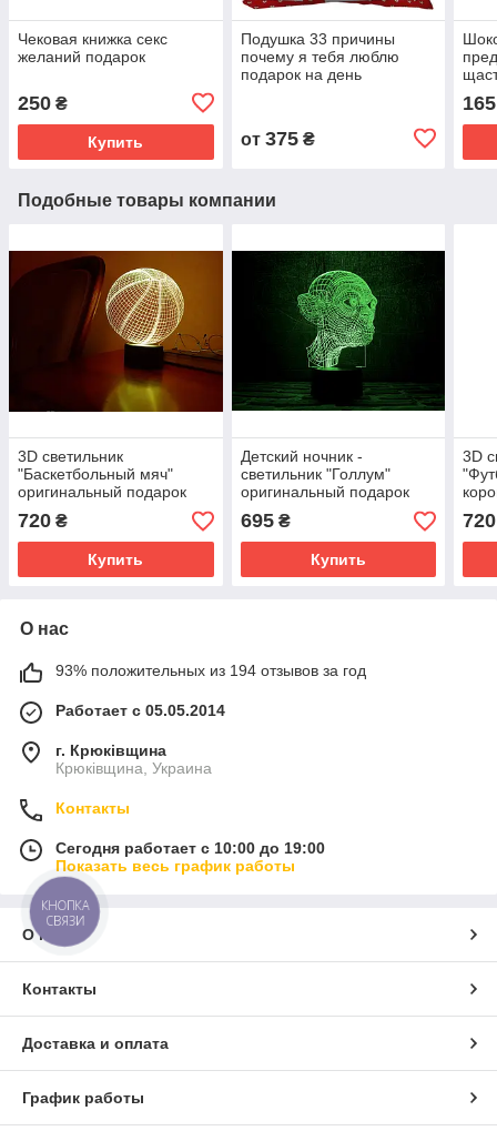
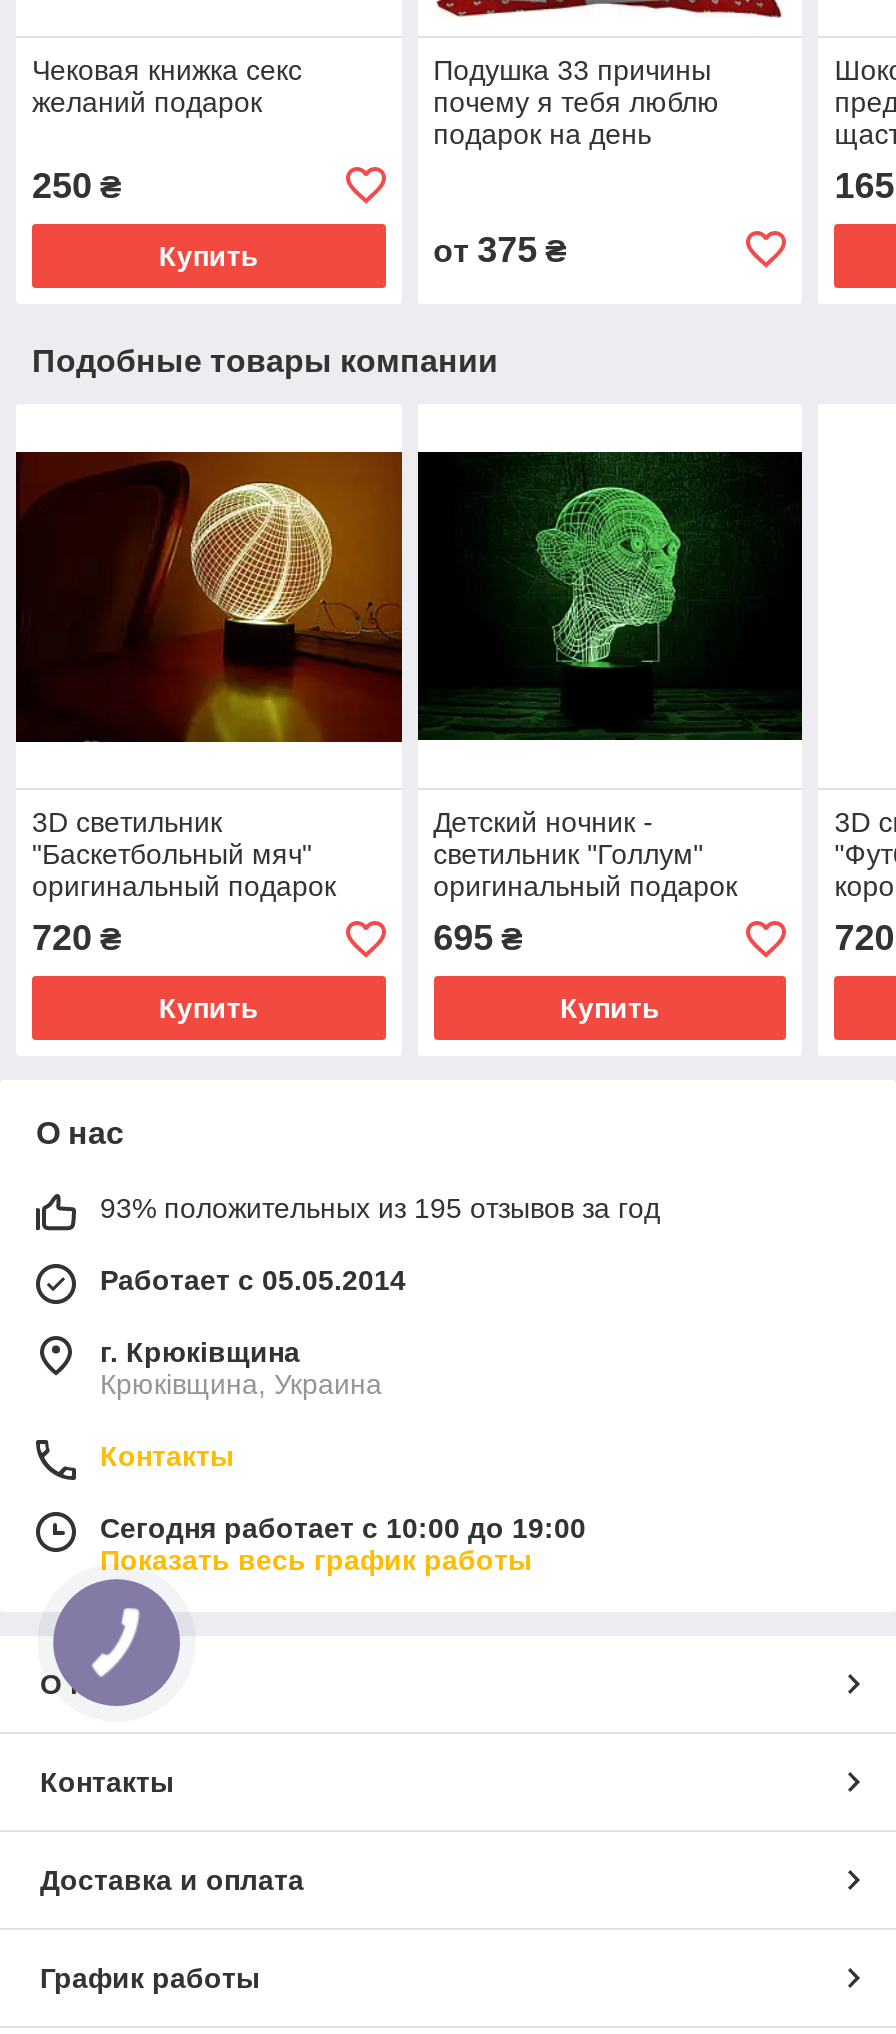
- 93% положительных из 194 отзывов за год
+ 93% положительных из 195 отзывов за год

- КНОПКА
- СВЯЗИ
